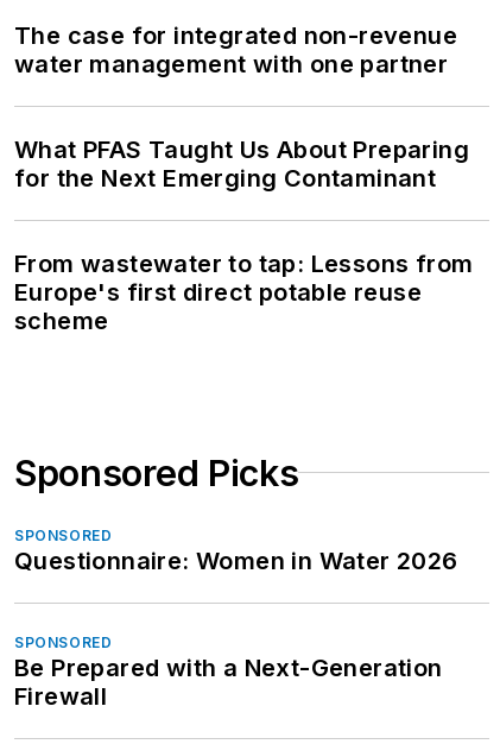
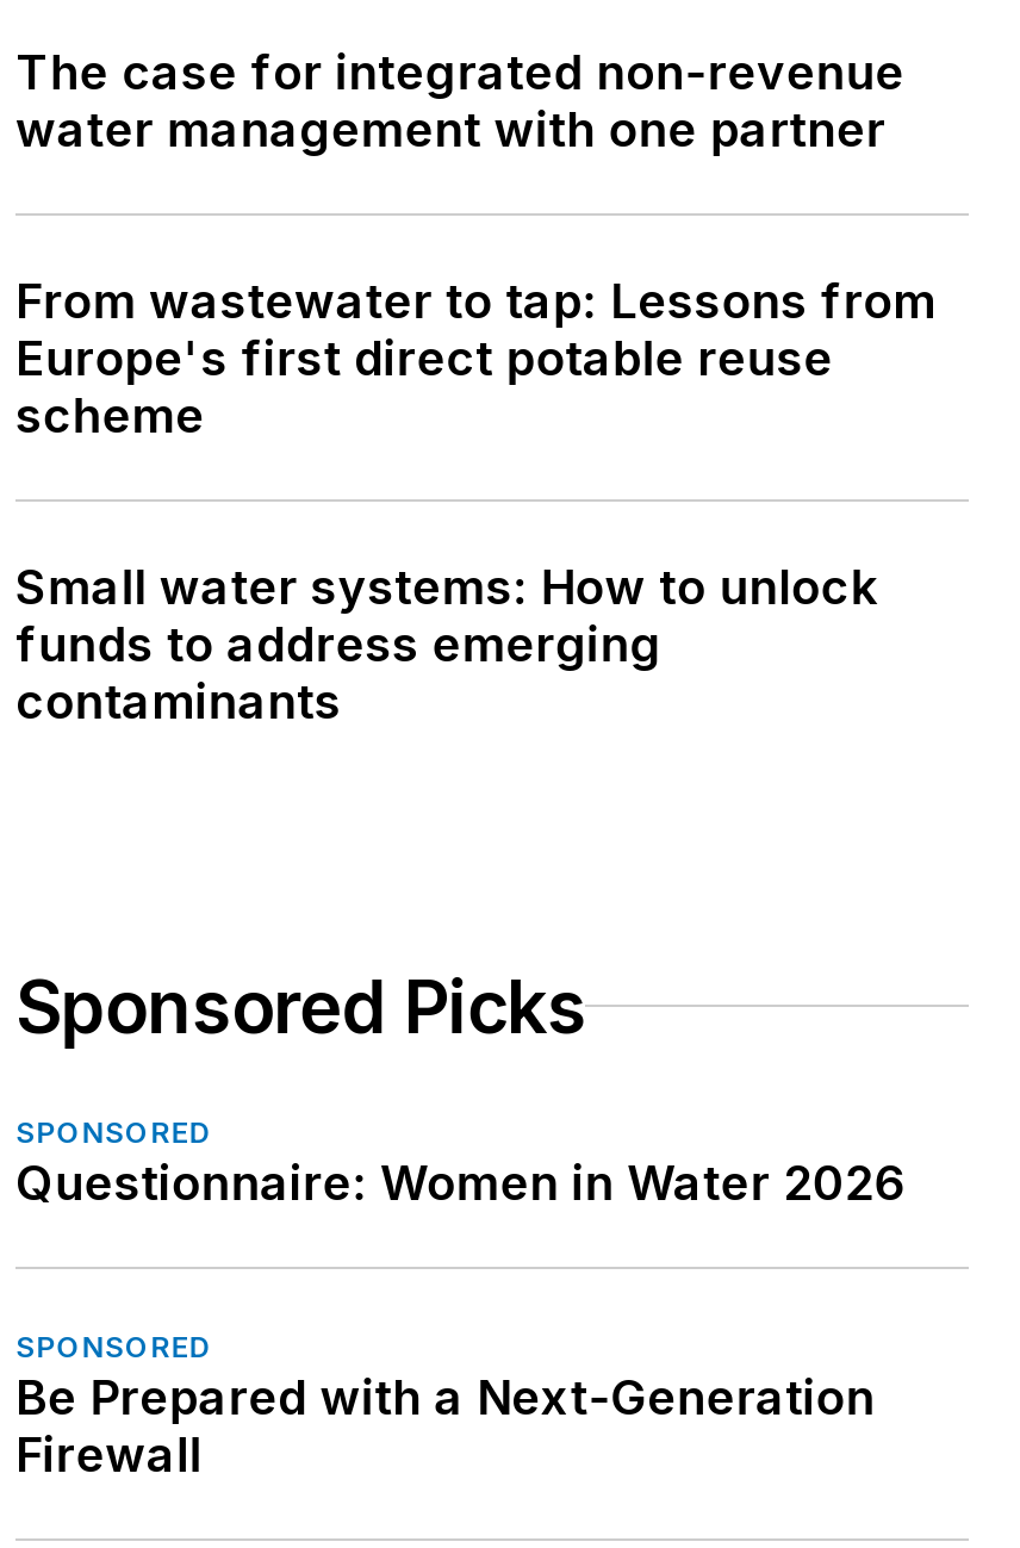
- What PFAS Taught Us About Preparing
- for the Next Emerging Contaminant

moved up: From wastewater to tap: Lessons from | Europe's first direct potable reuse | scheme

+ Small water systems: How to unlock
+ funds to address emerging
+ contaminants
